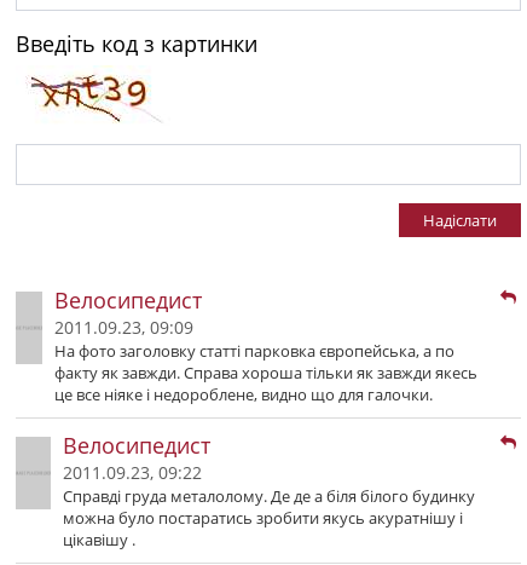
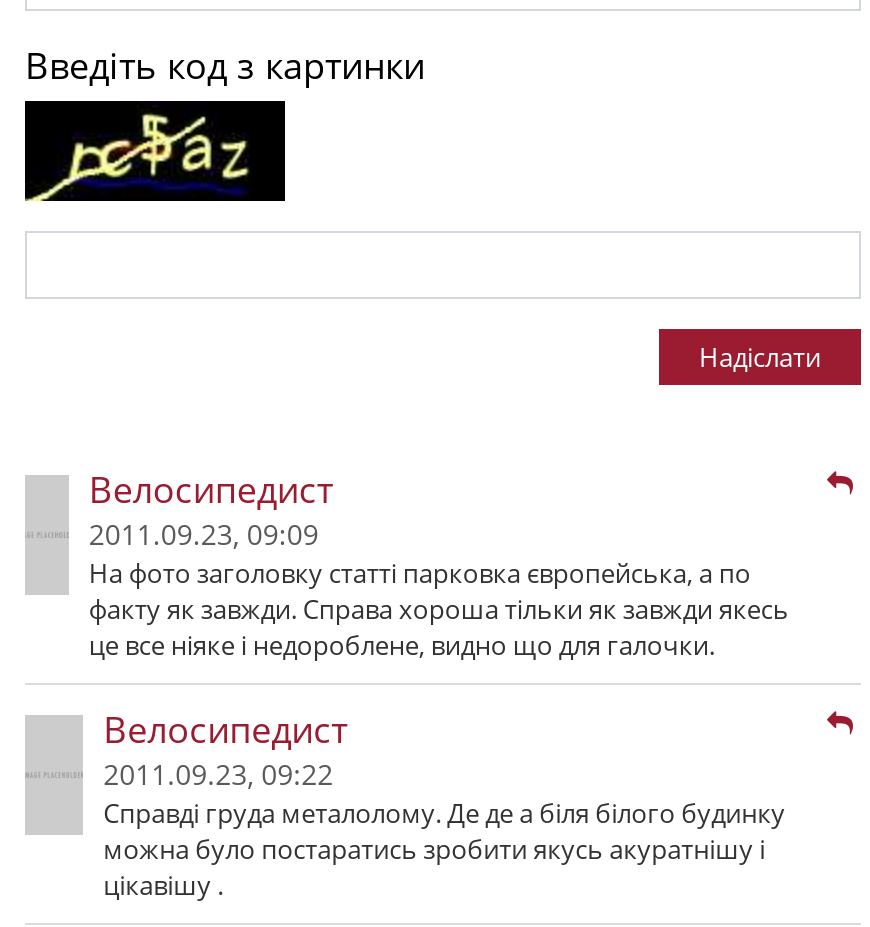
- [image]
+ [image]
